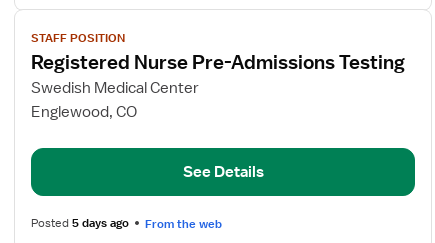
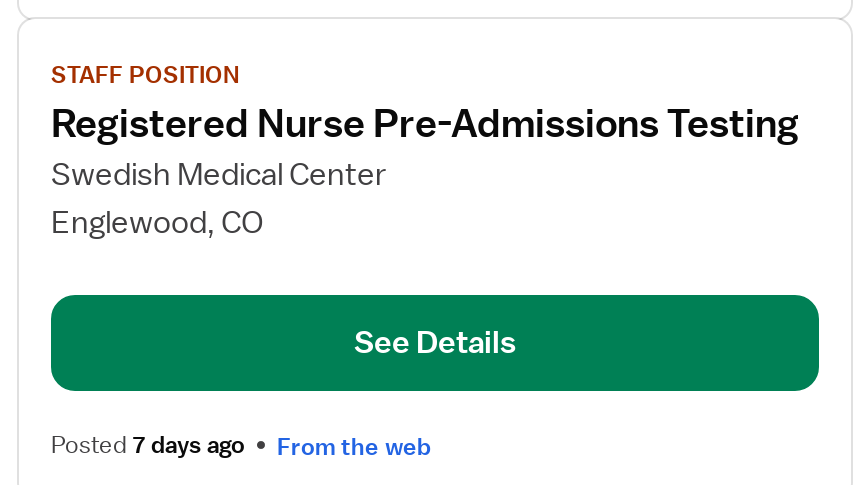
- Posted 5 days ago
+ Posted 7 days ago
